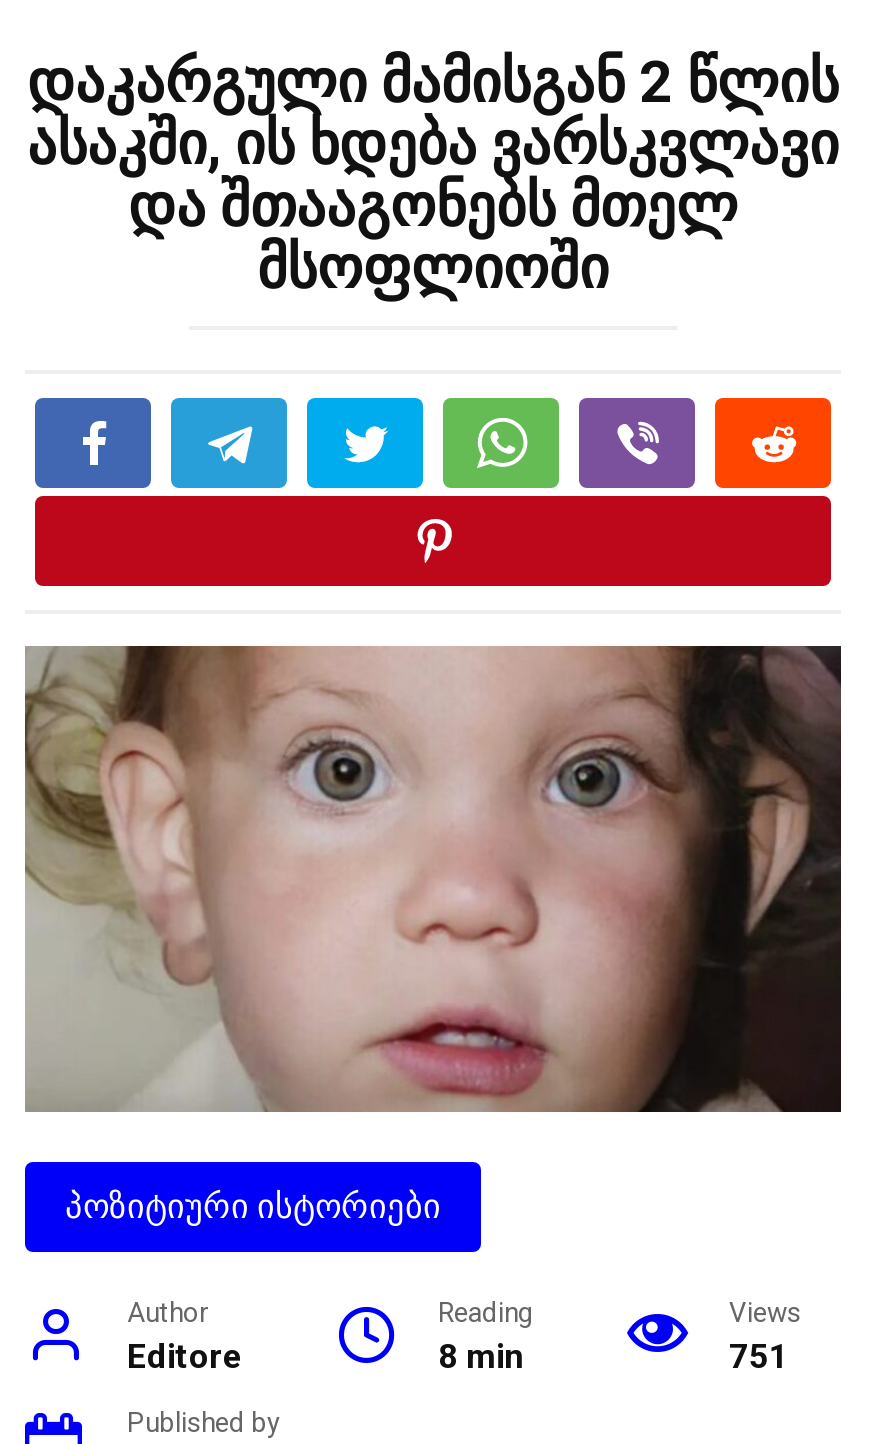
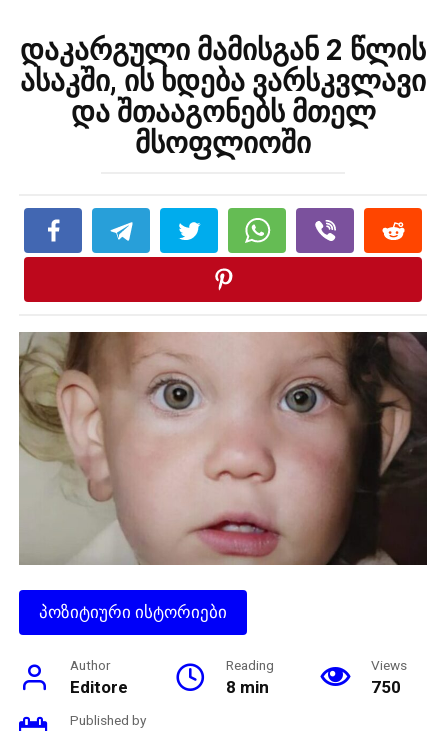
- 751
+ 750
